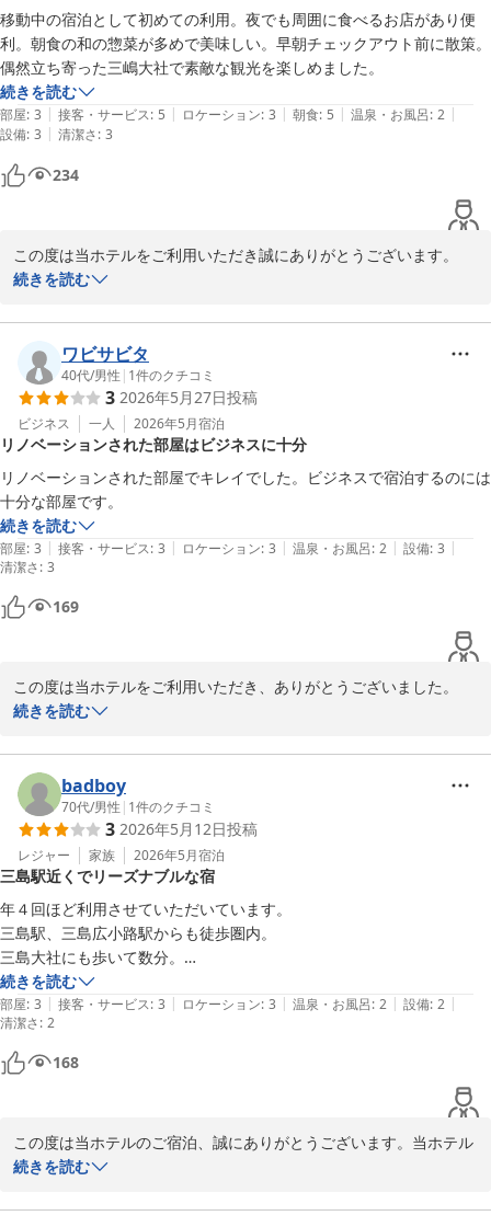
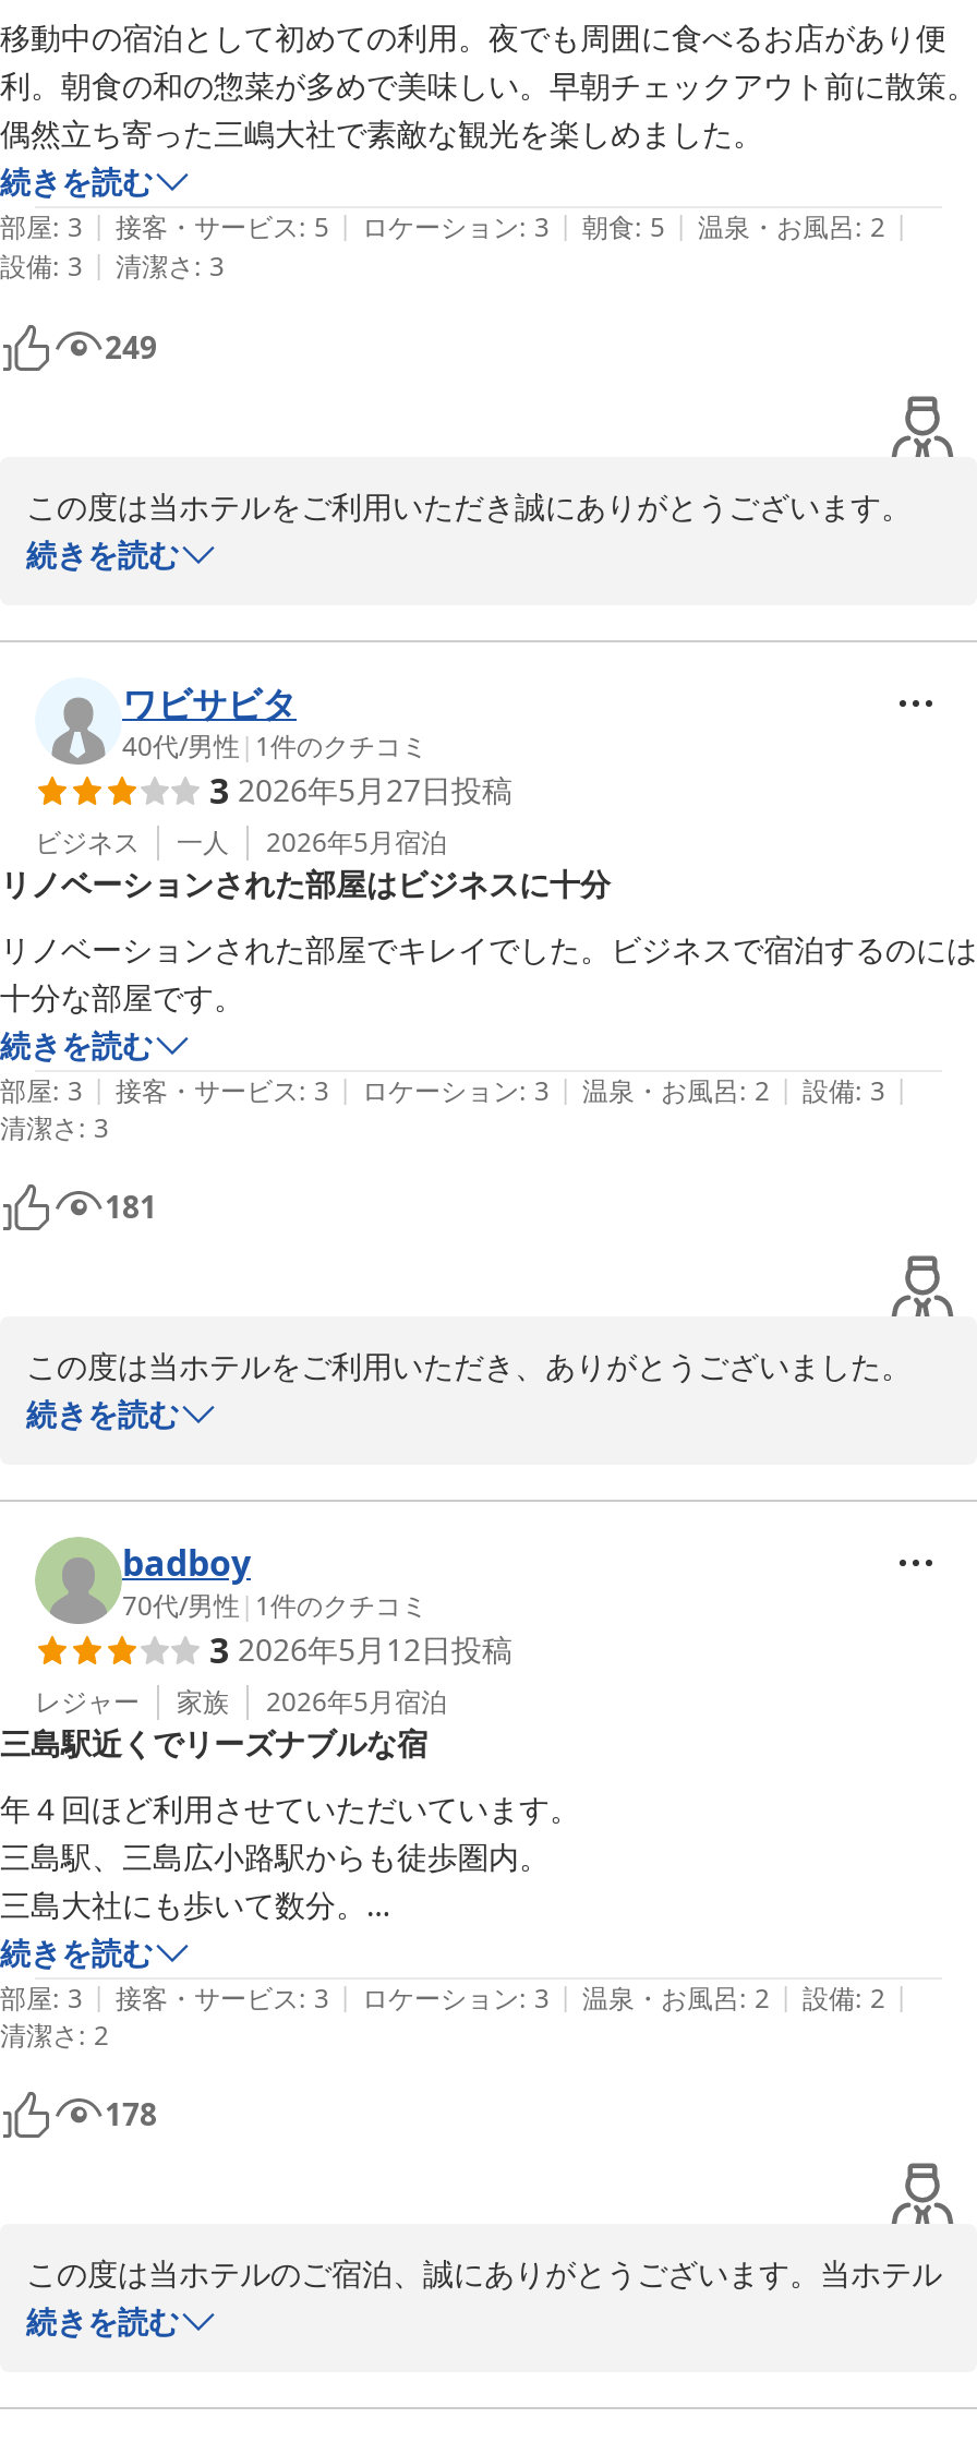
- 234
+ 249

- 169
+ 181

- 168
+ 178
